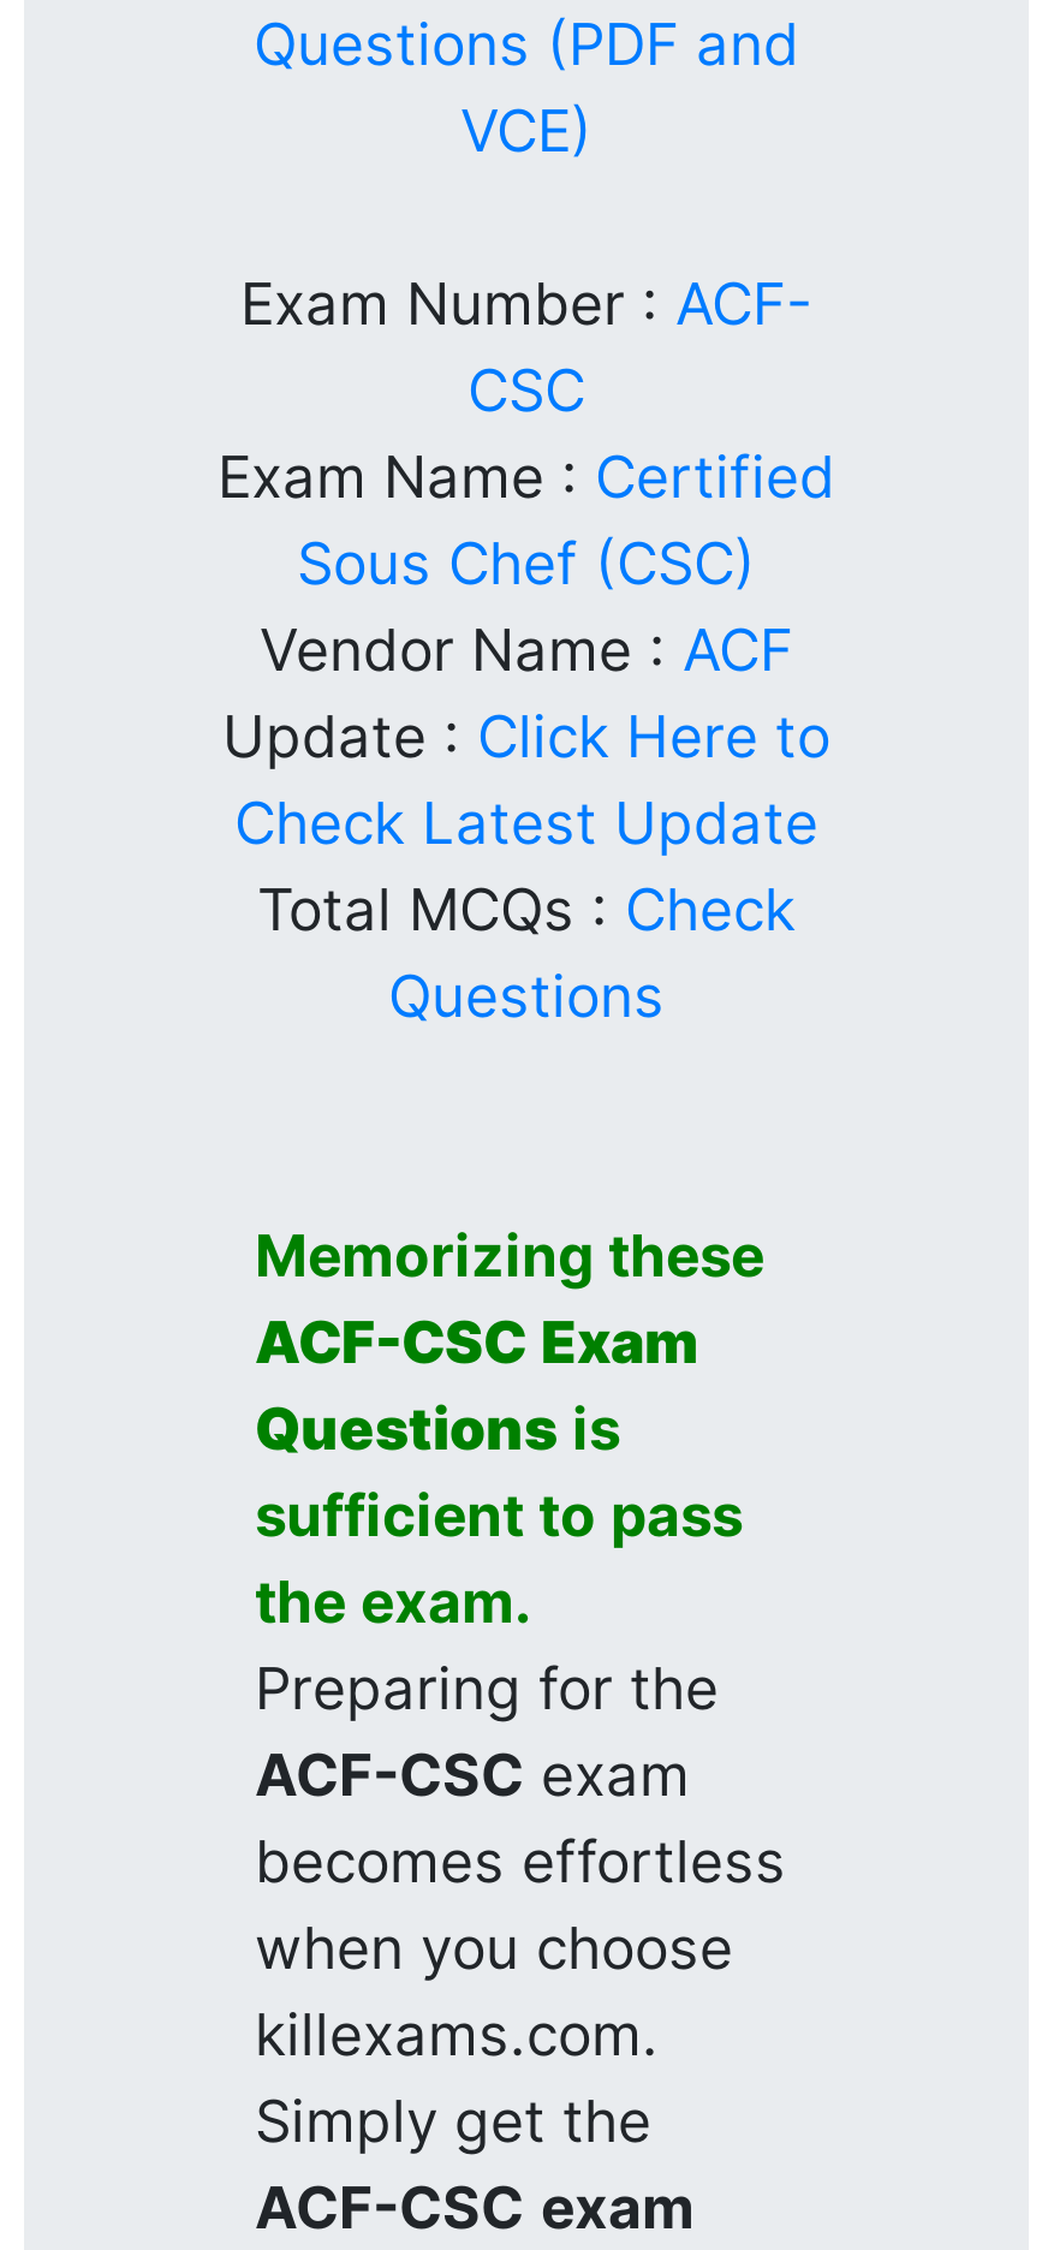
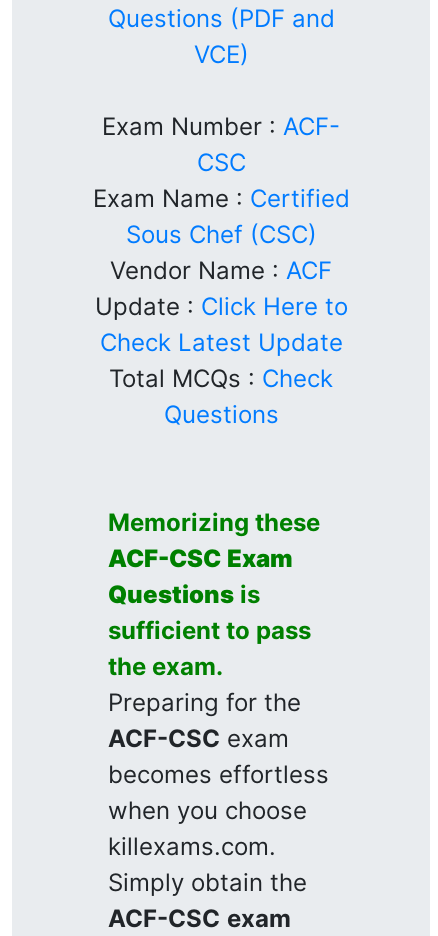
- Simply get the
+ Simply obtain the
